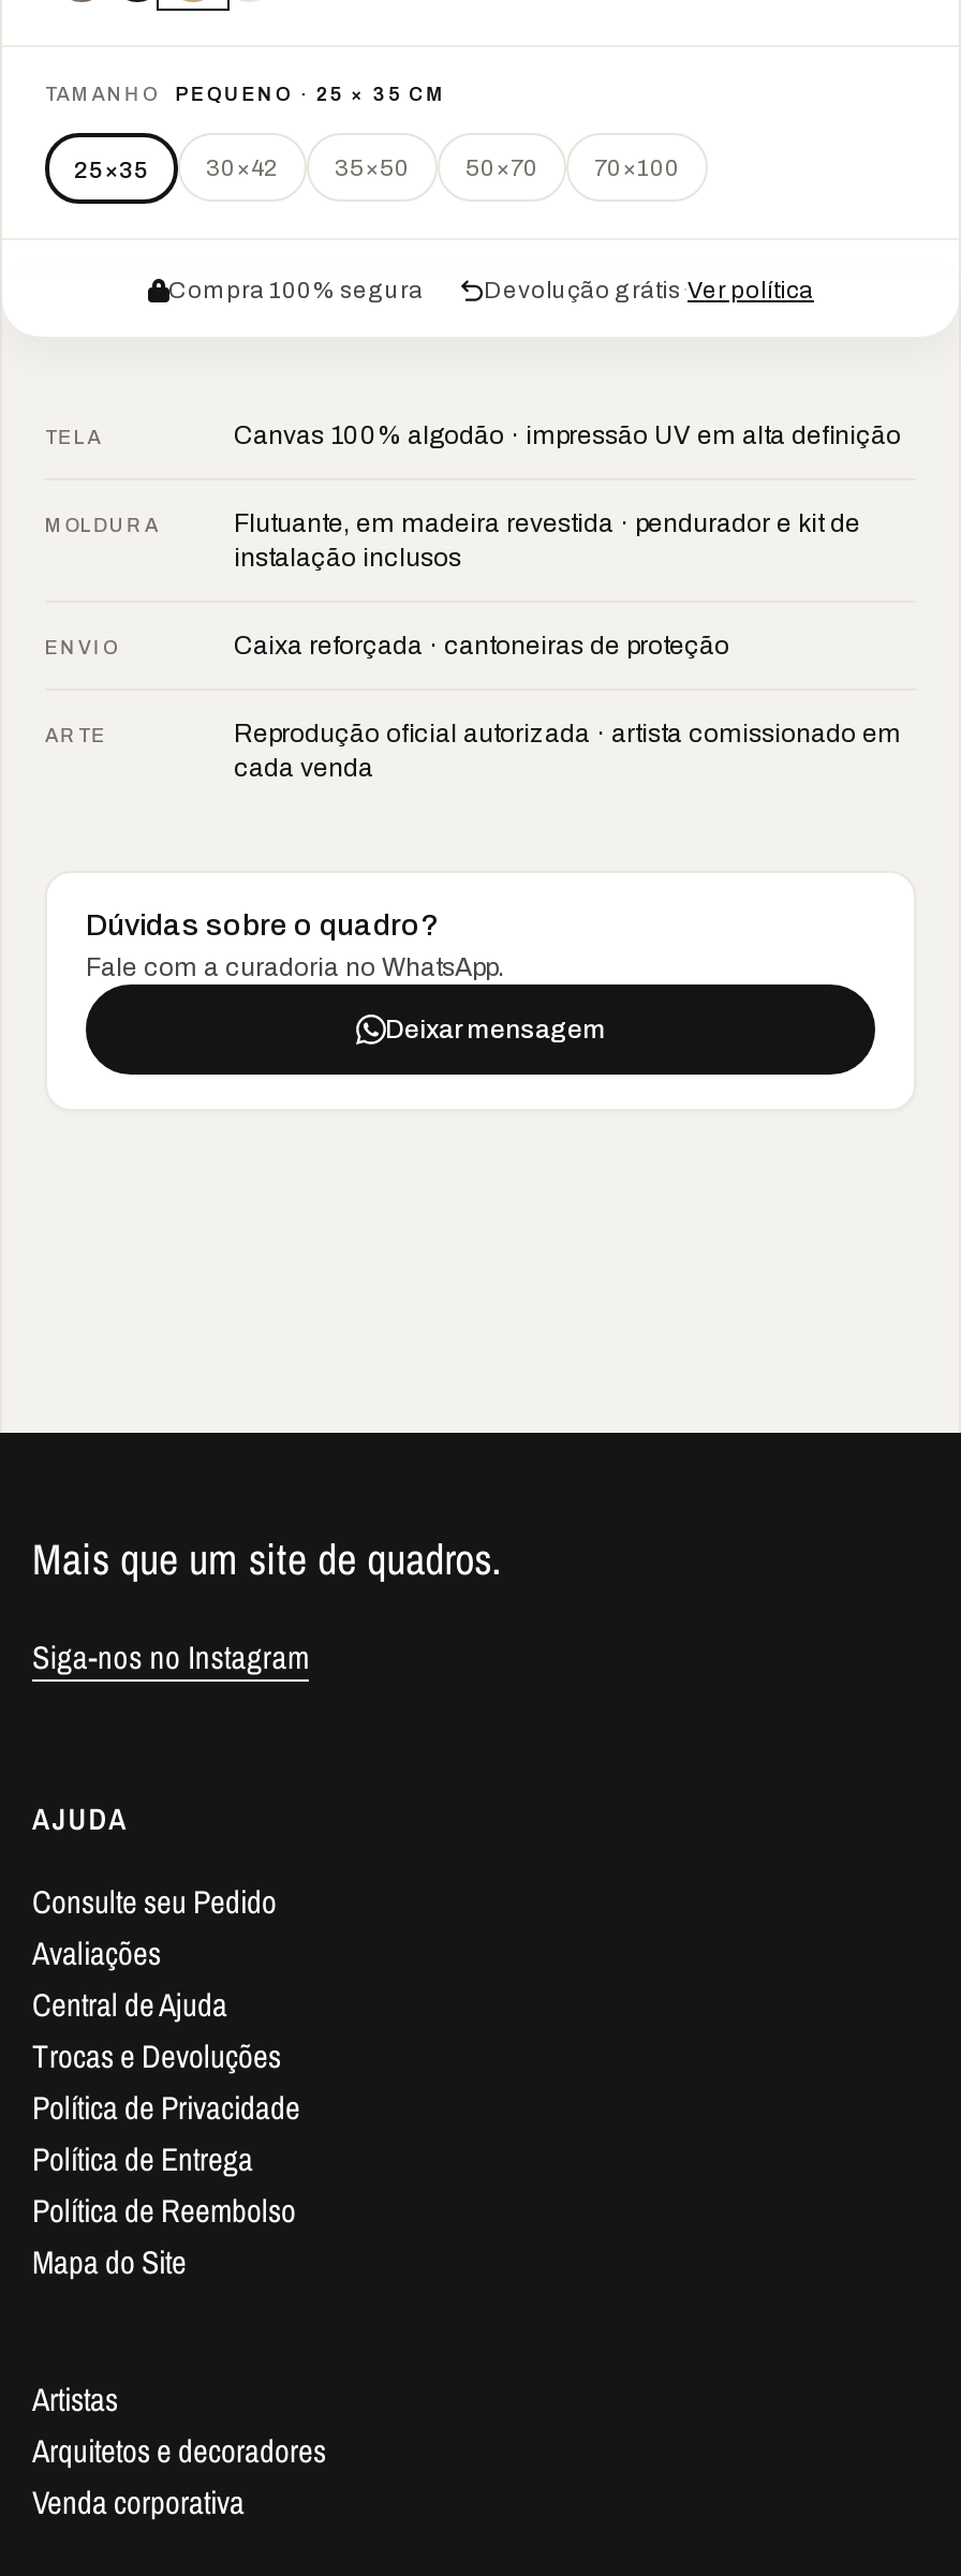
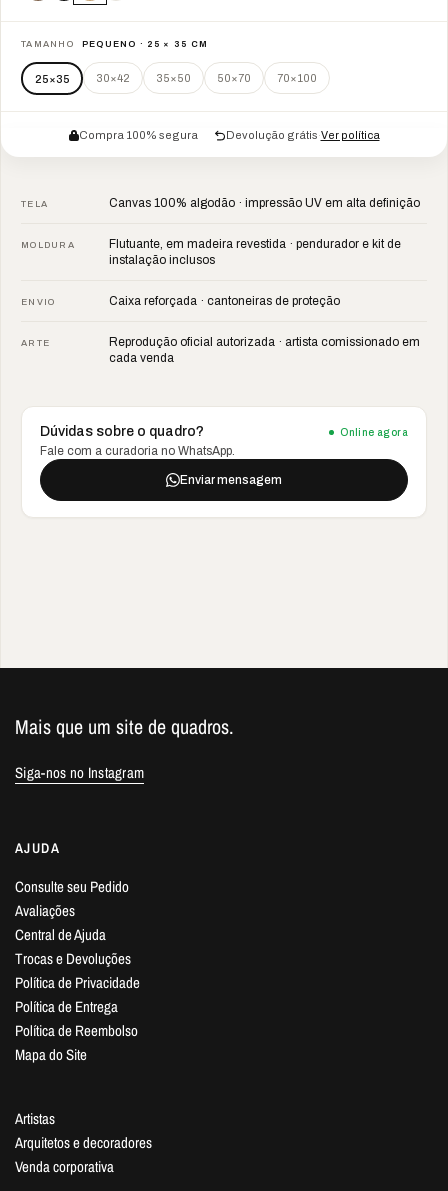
- Deixar mensagem
+ Online agora
+ Enviar mensagem
